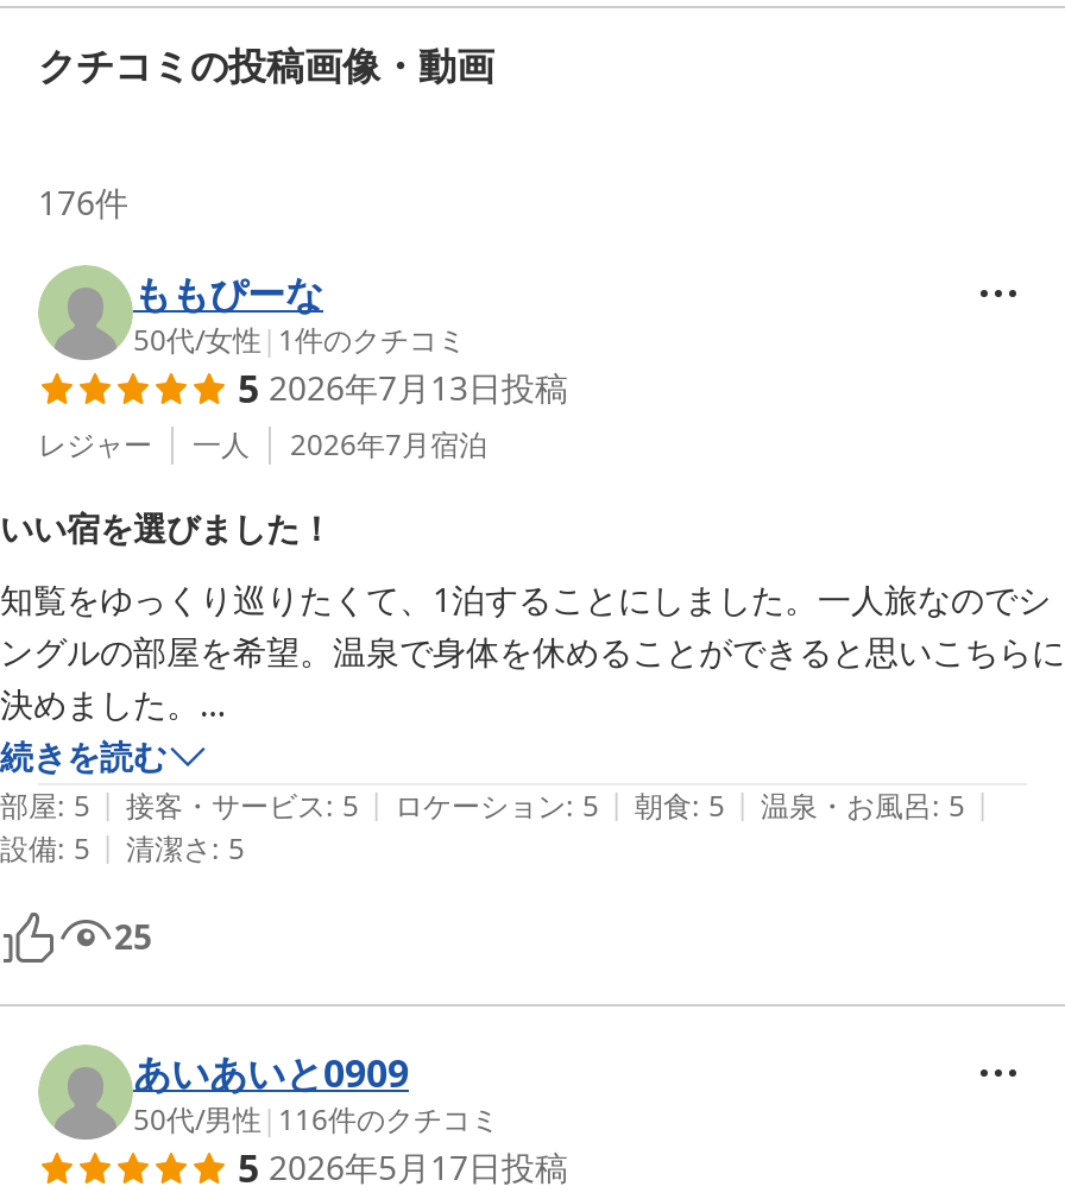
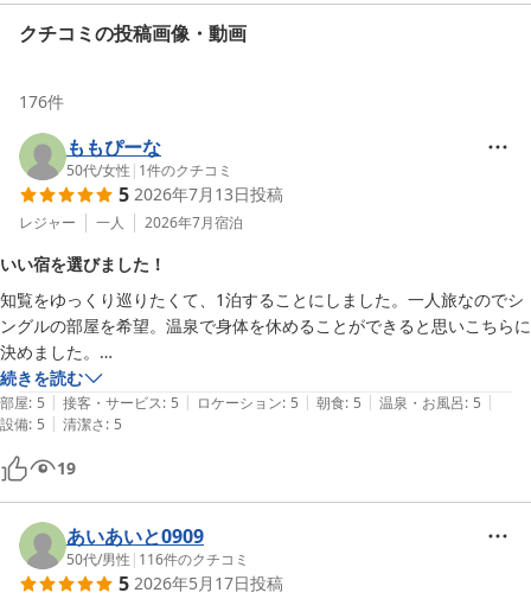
- 25
+ 19
